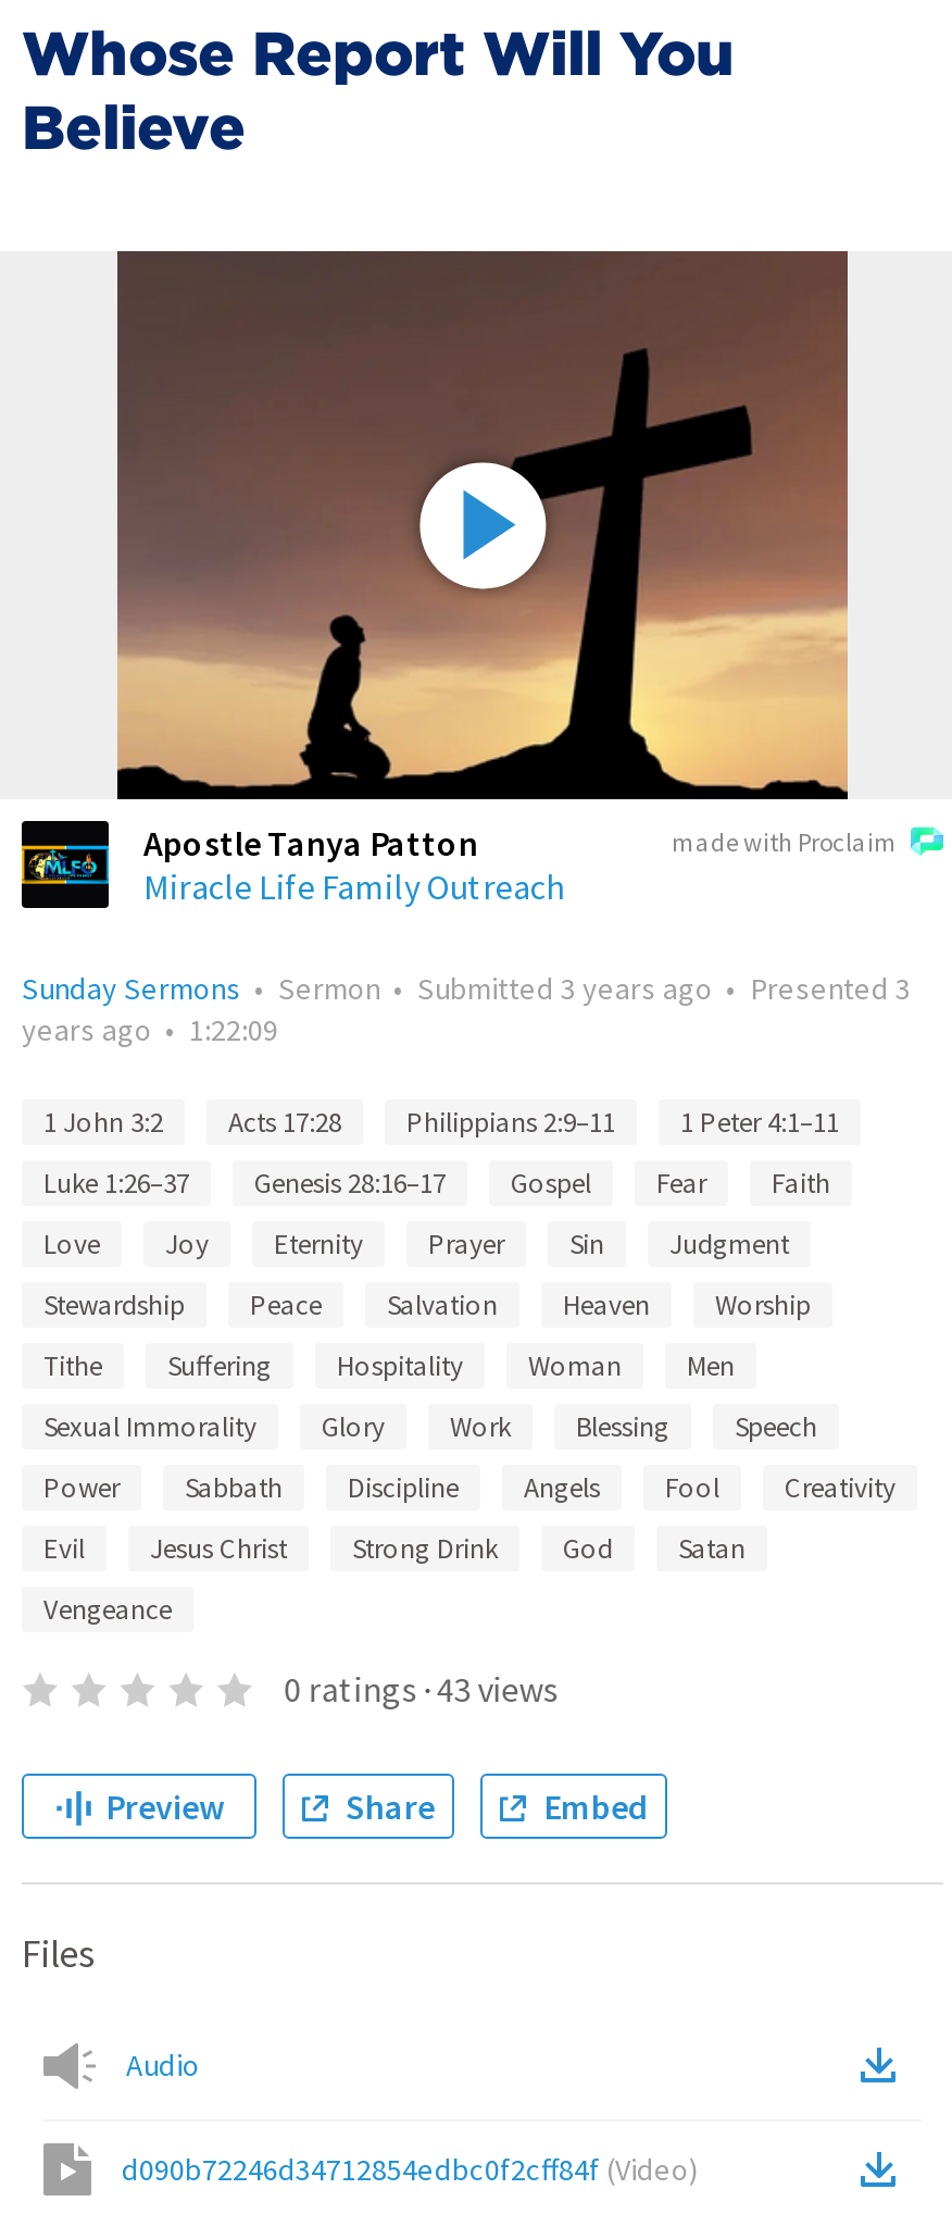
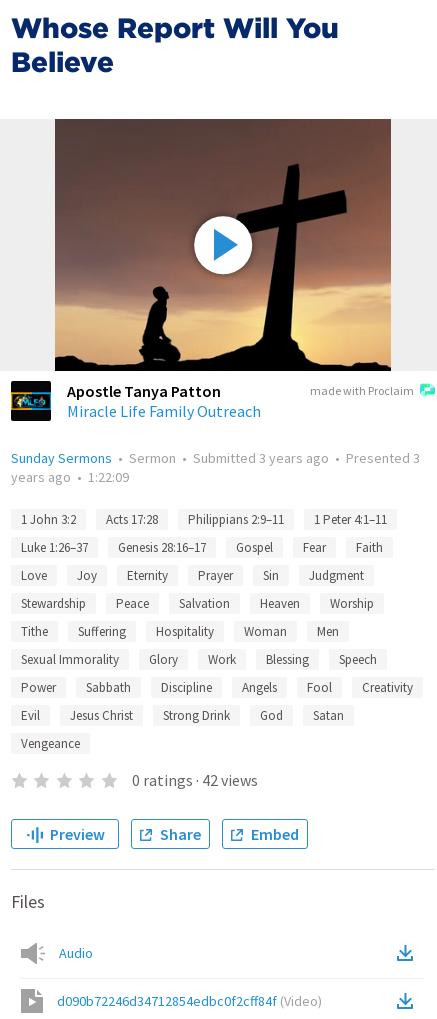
- 0 ratings · 43 views
+ 0 ratings · 42 views
